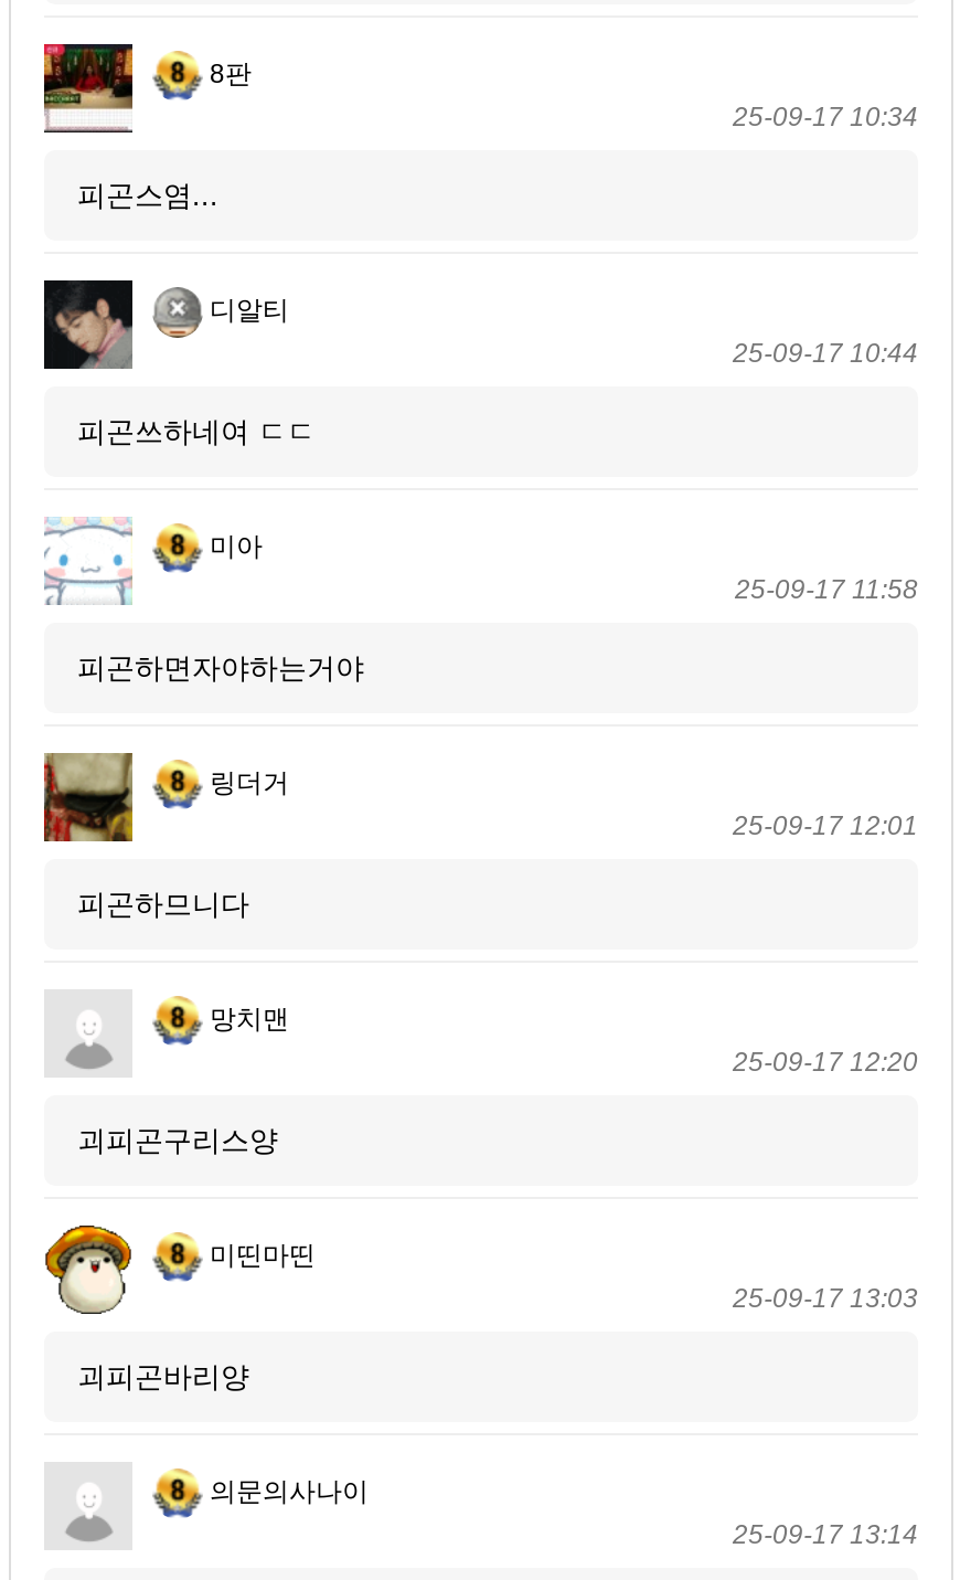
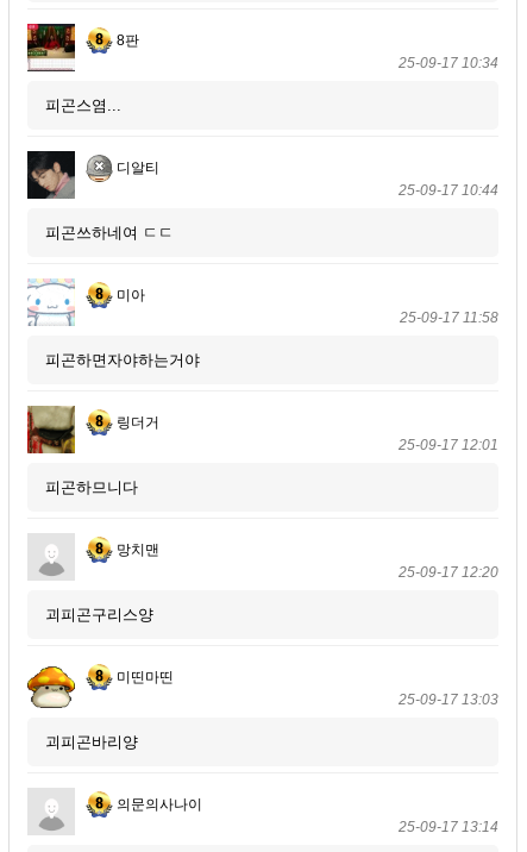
- [image]
+ [image]
